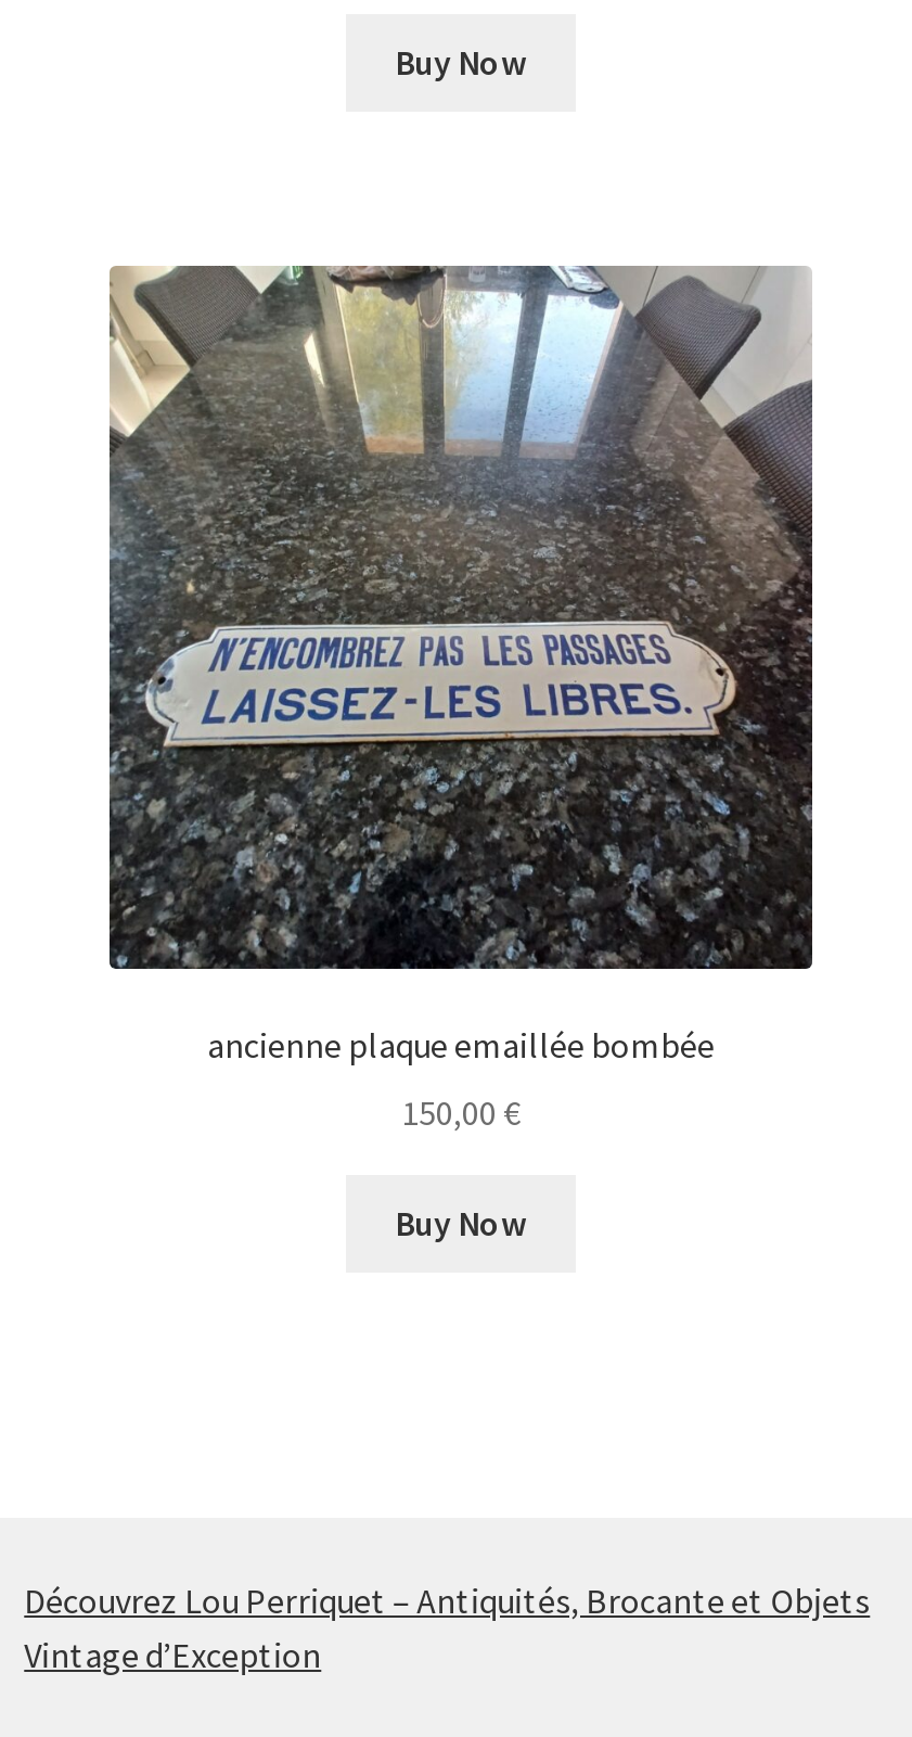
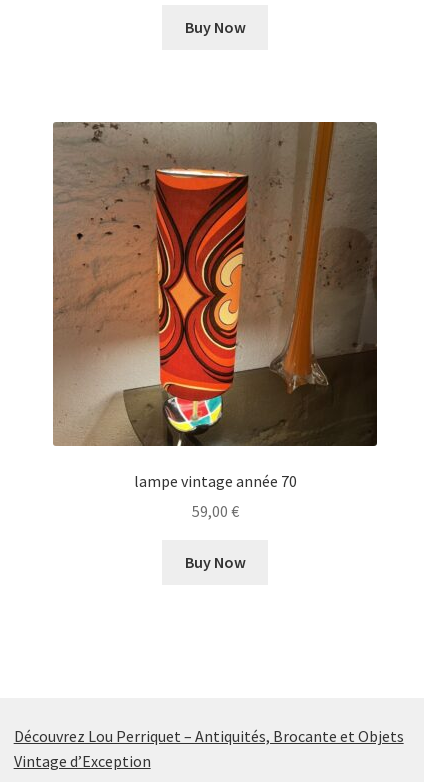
- [image]
- ancienne plaque emaillée bombée
+ [image]
+ lampe vintage année 70

- 150,00 €
+ 59,00 €
